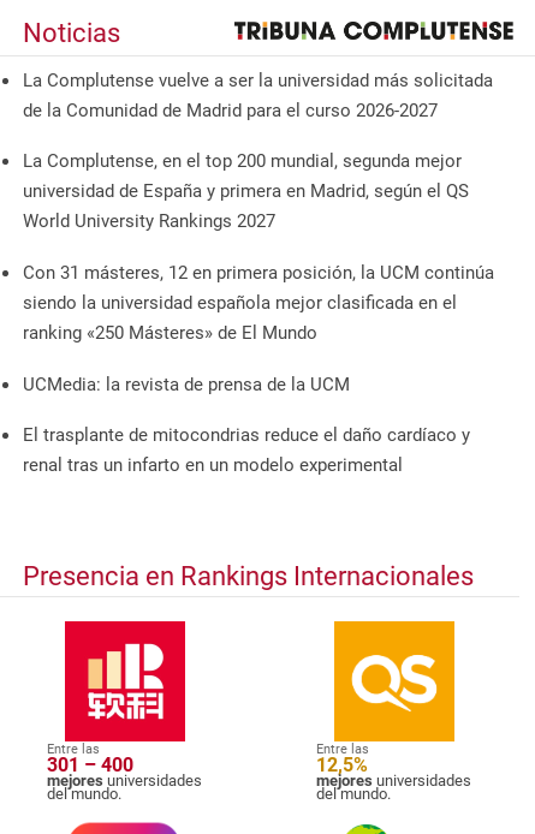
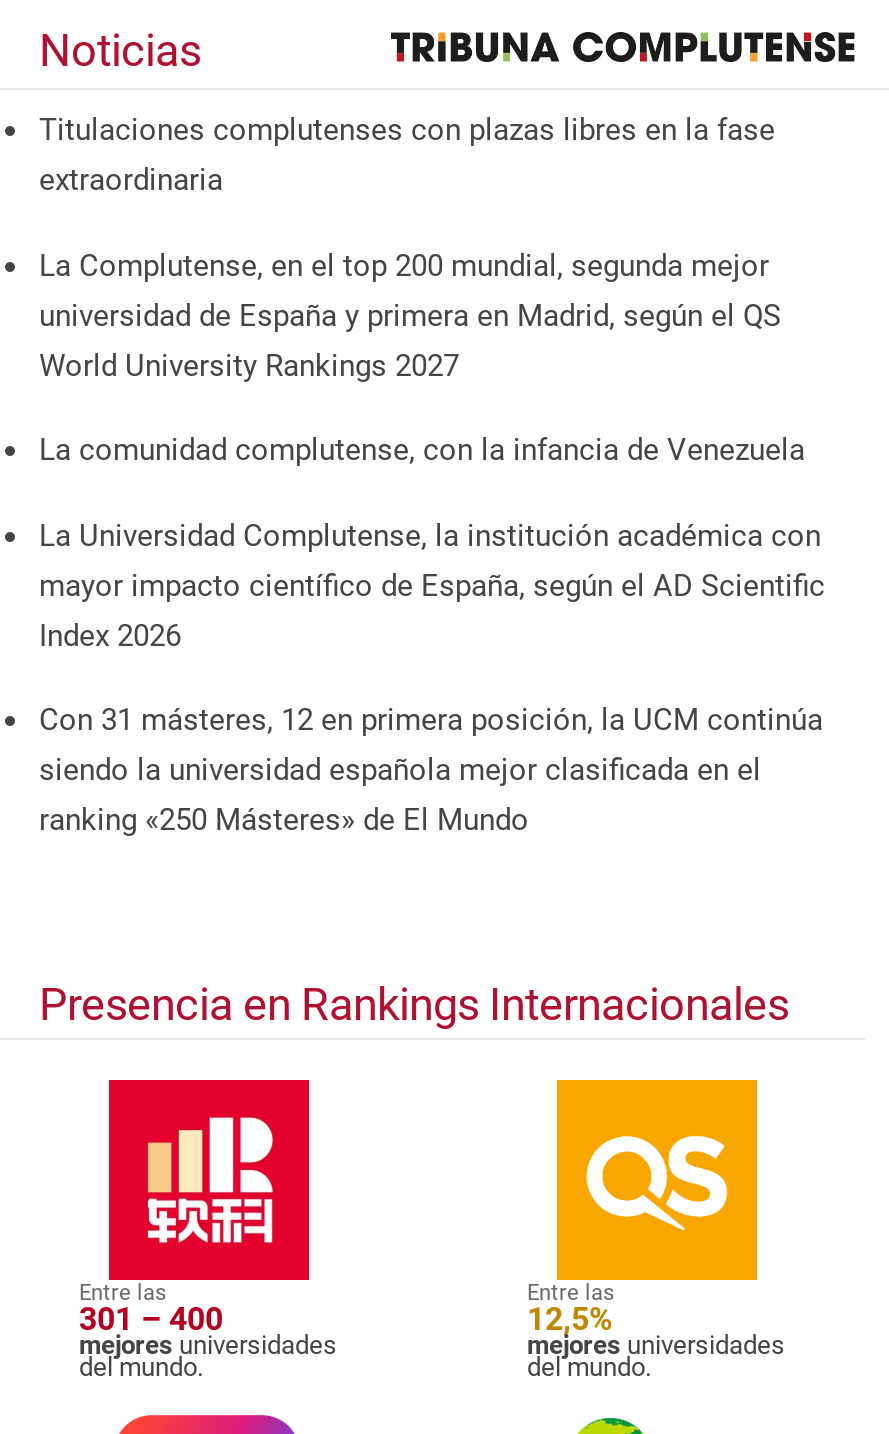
- La Complutense vuelve a ser la universidad más solicitada
- de la Comunidad de Madrid para el curso 2026-2027
+ Titulaciones complutenses con plazas libres en la fase
+ extraordinaria

+ La comunidad complutense, con la infancia de Venezuela
+ La Universidad Complutense, la institución académica con
+ mayor impacto científico de España, según el AD Scientific
+ Index 2026

moved down: Con 31 másteres, 12 en primera posición, la UCM continúa | siendo la universidad española mejor clasificada en el | ranking «250 Másteres» de El Mundo

- UCMedia: la revista de prensa de la UCM
- El trasplante de mitocondrias reduce el daño cardíaco y
- renal tras un infarto en un modelo experimental
